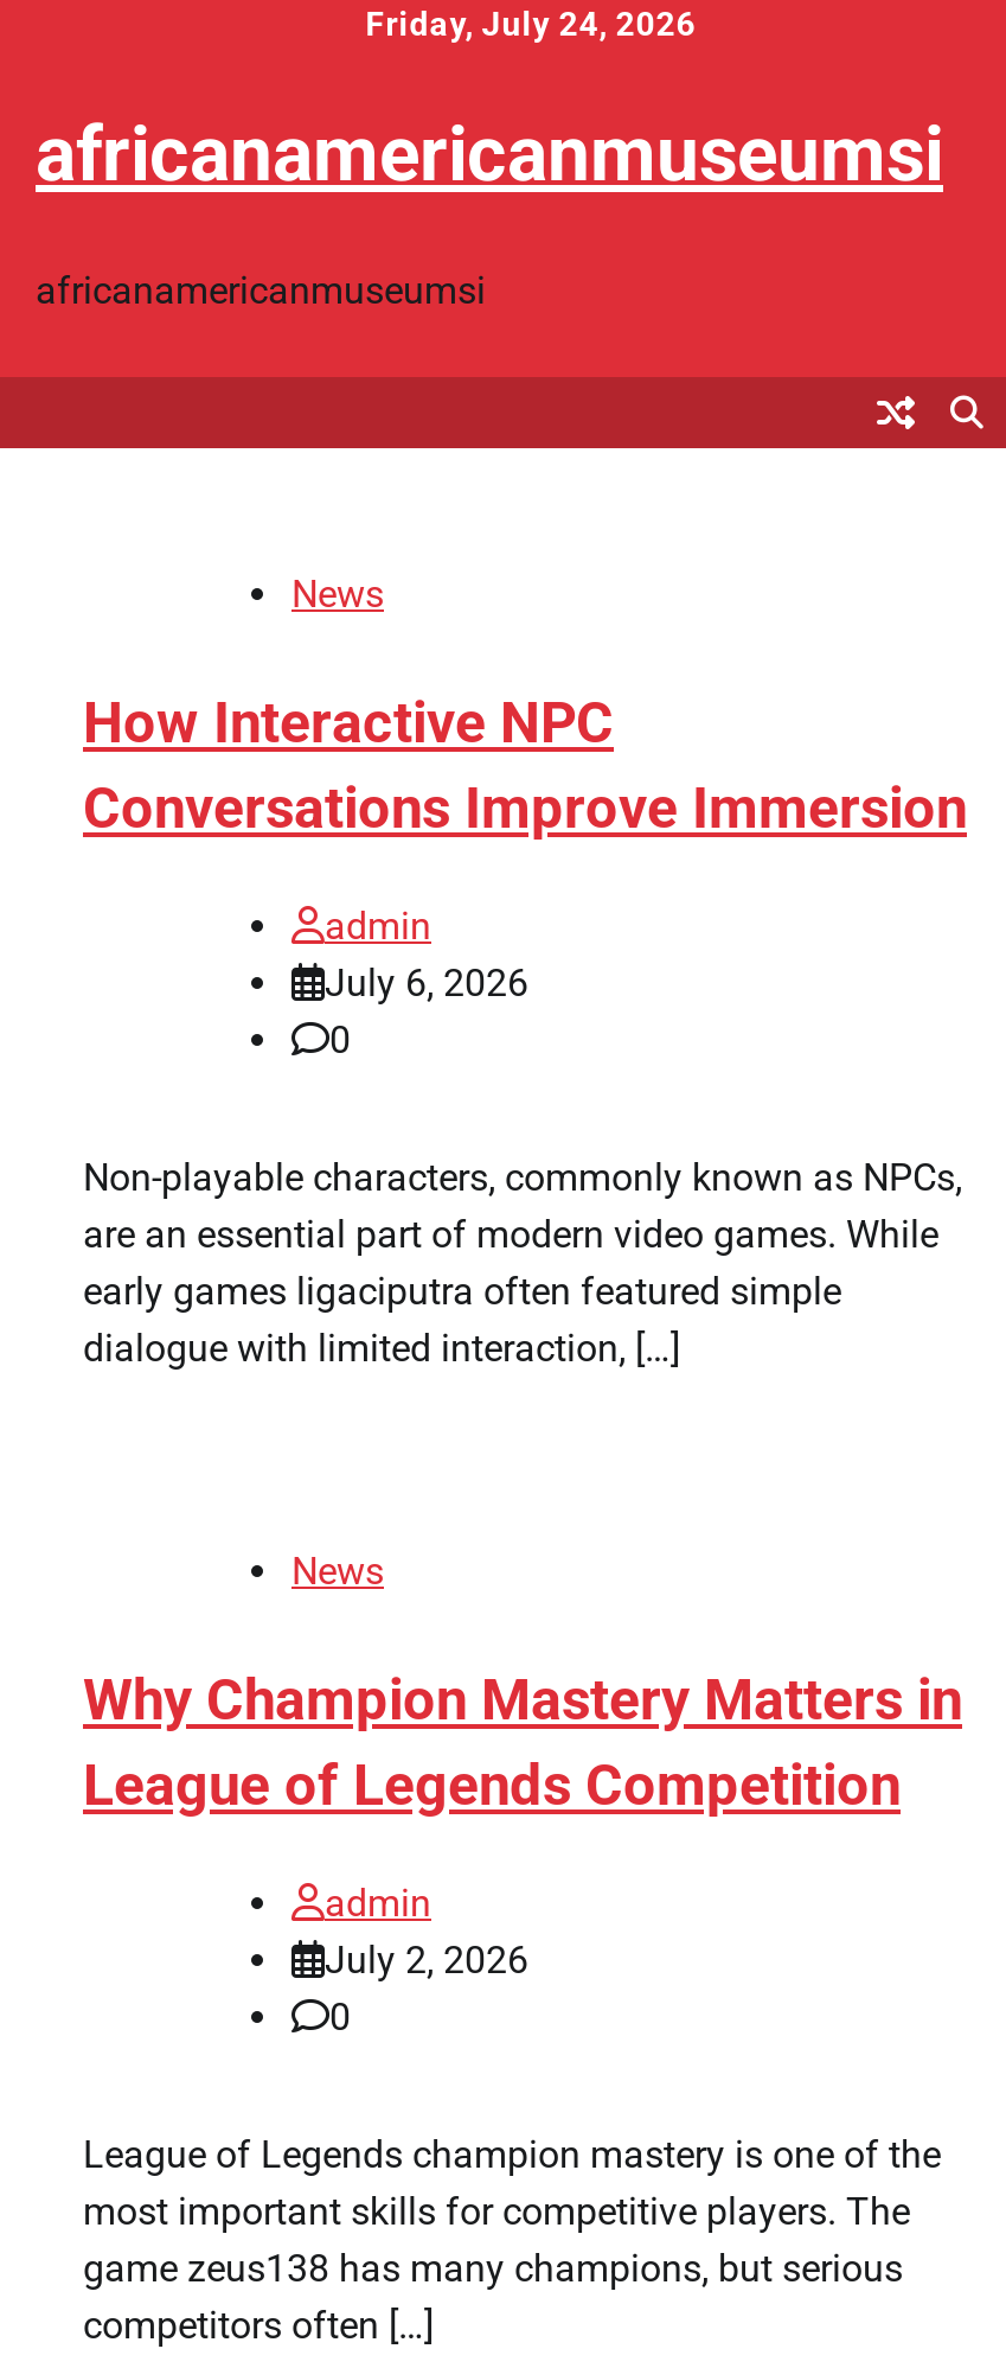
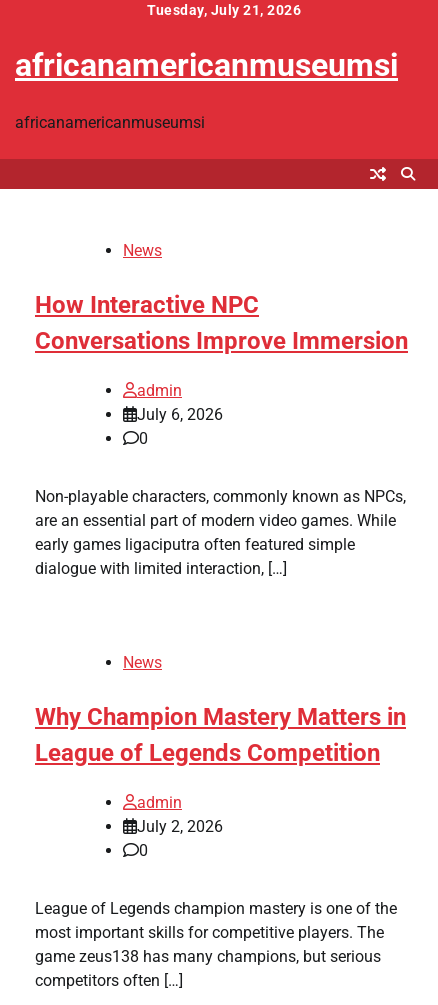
- Friday, July 24, 2026
+ Tuesday, July 21, 2026
